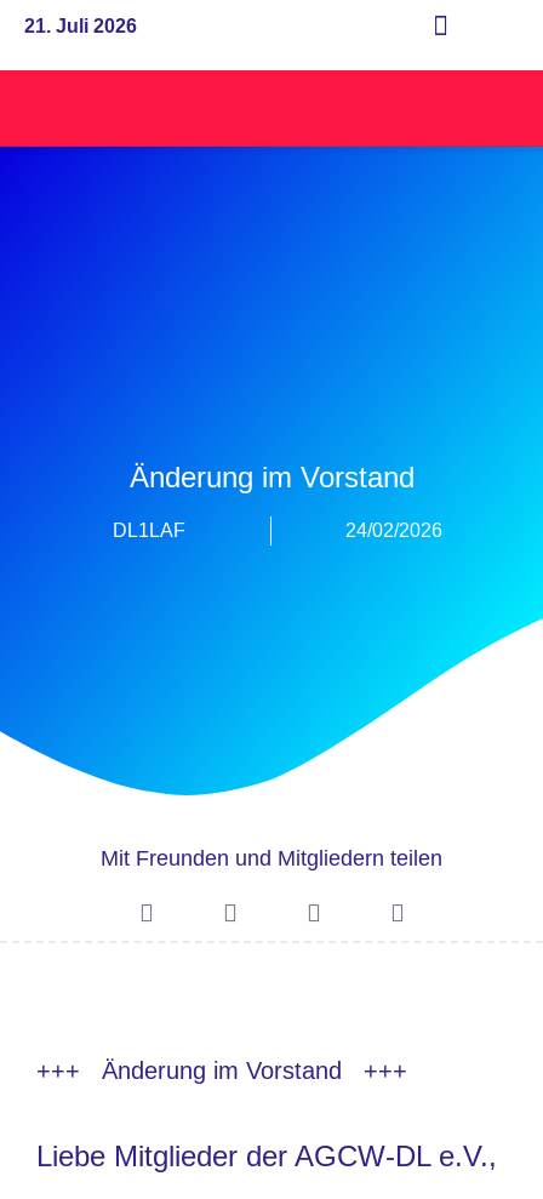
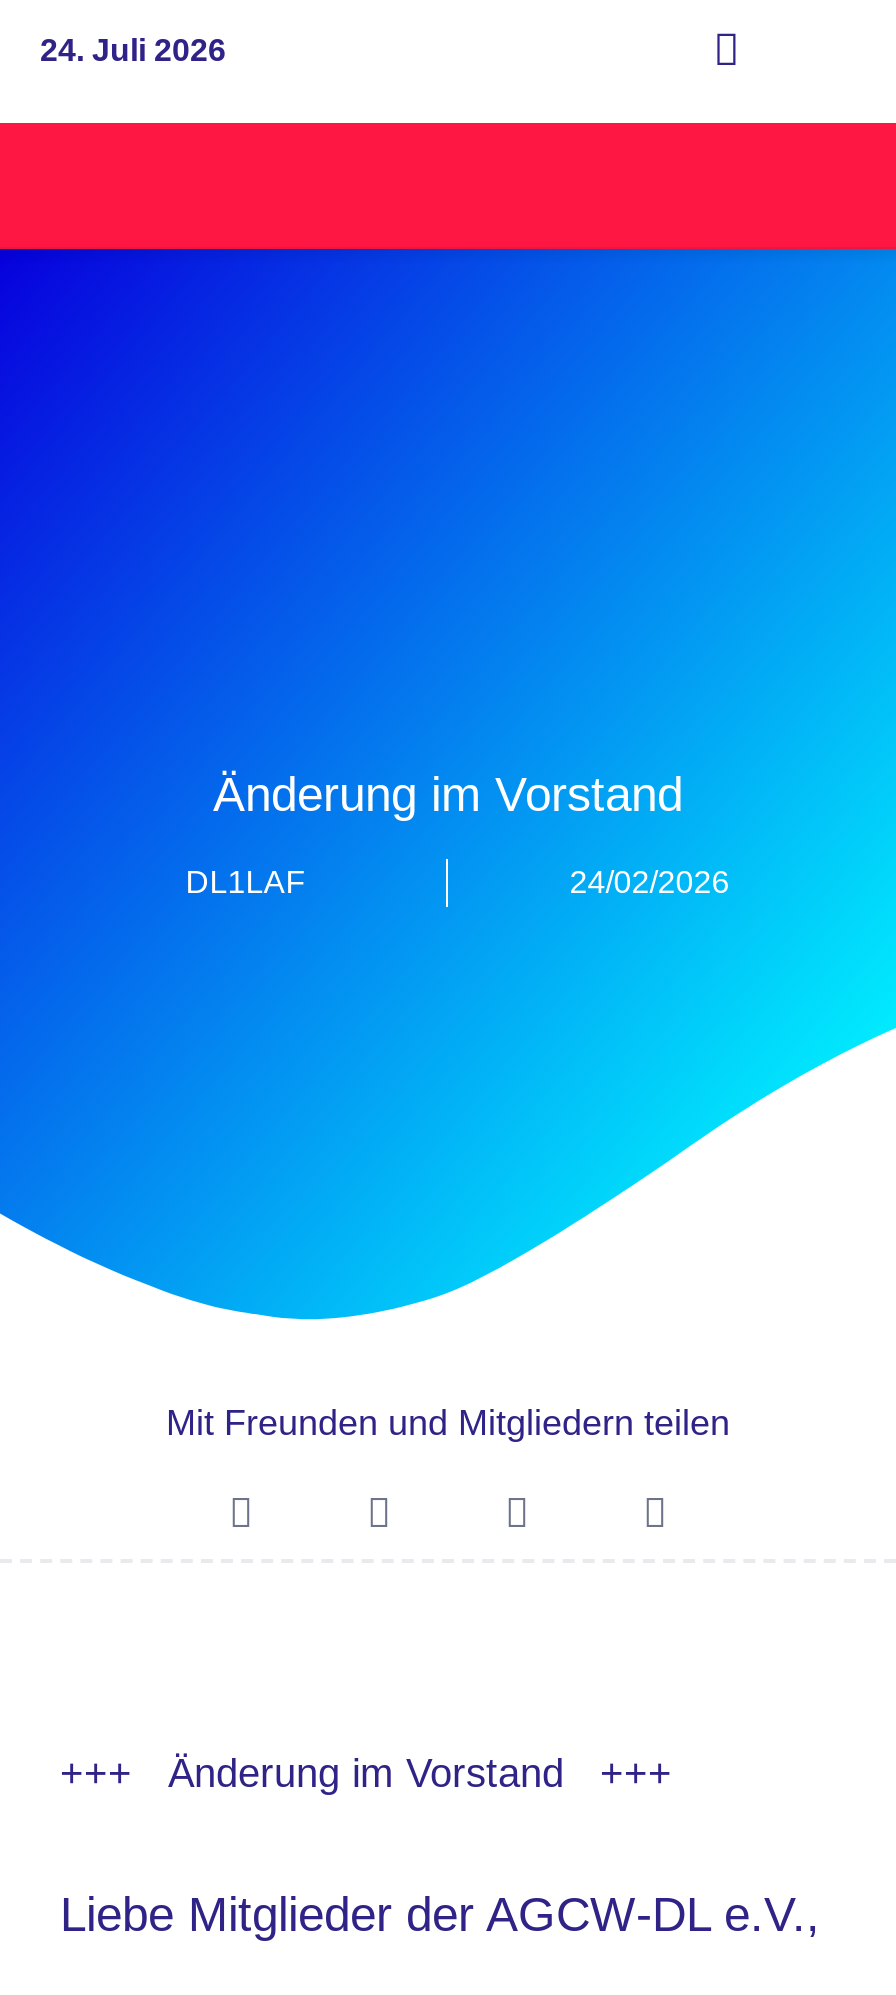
- 21. Juli 2026
+ 24. Juli 2026
